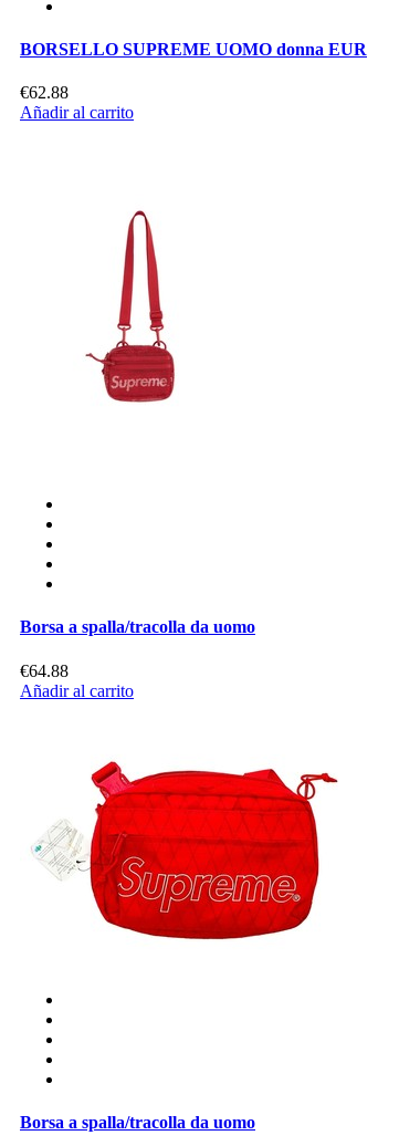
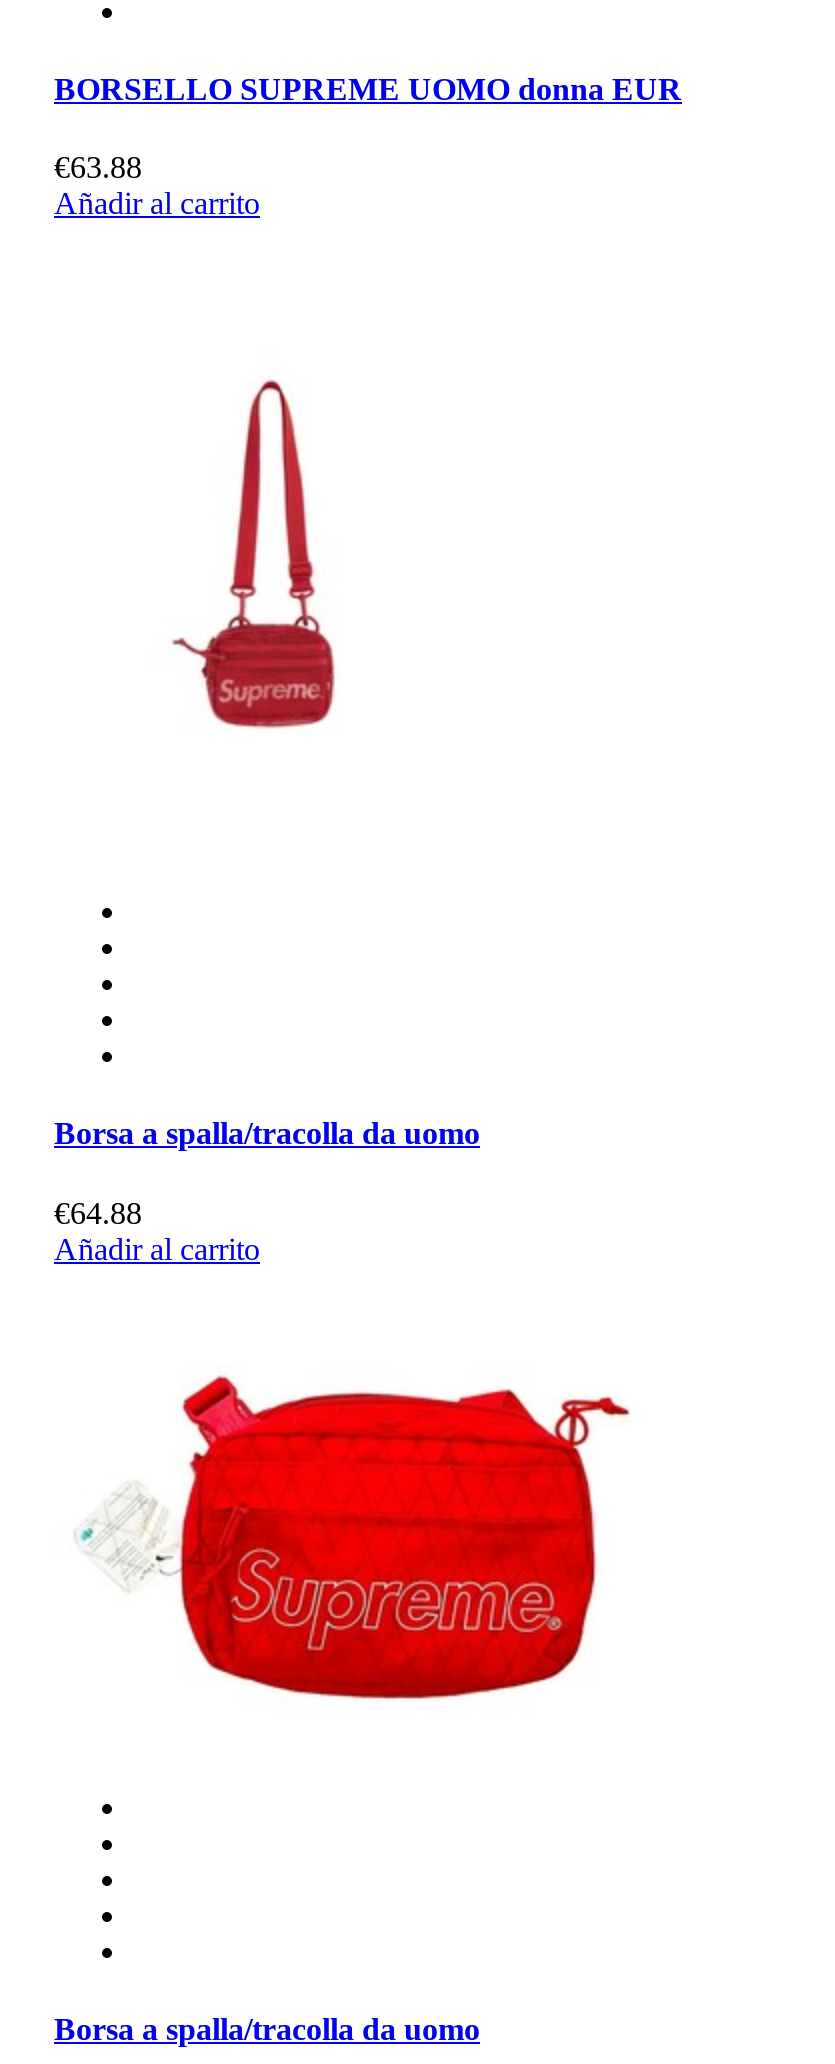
- €62.88
+ €63.88
